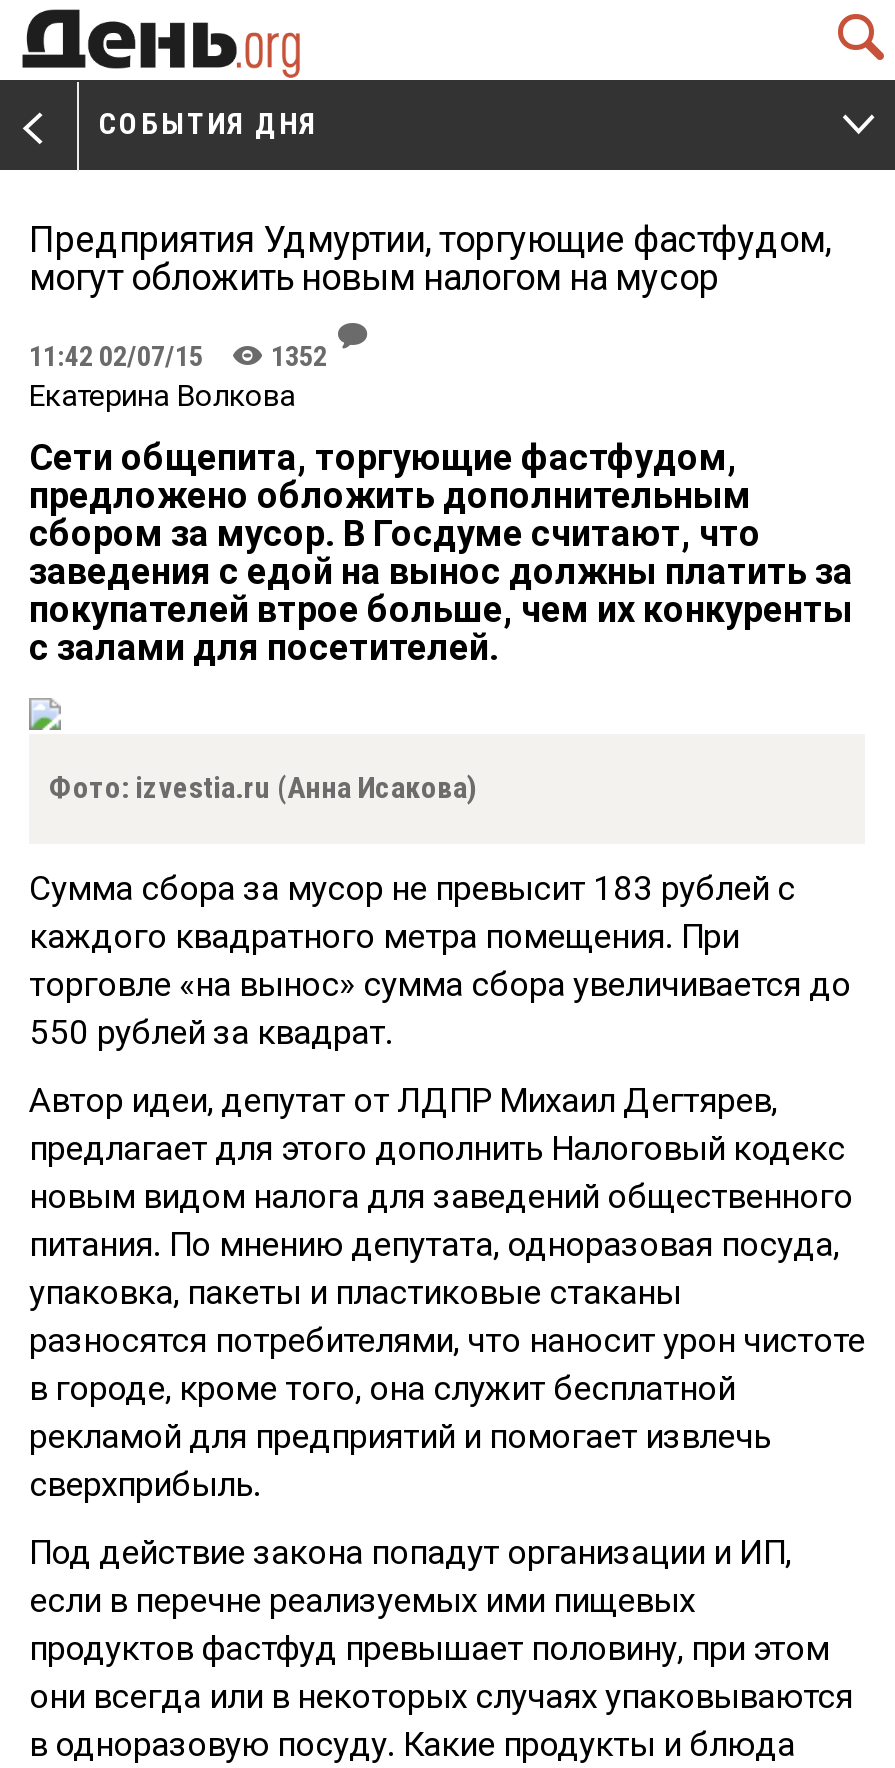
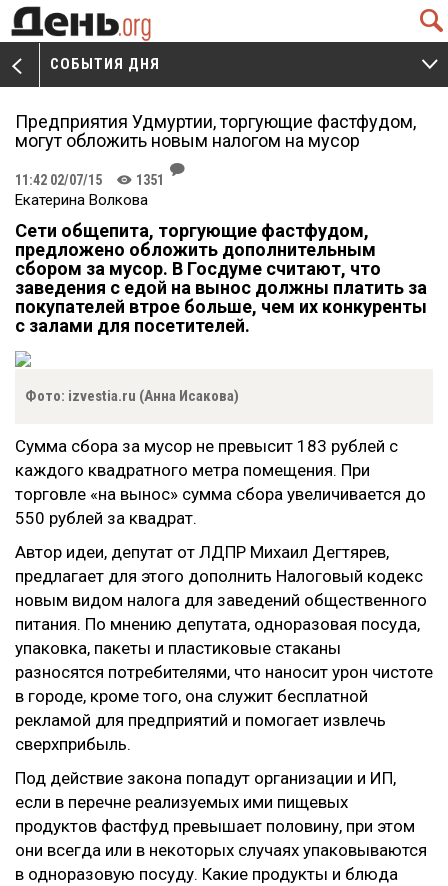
- 11:42 02/07/15 K 1352
+ 11:42 02/07/15 K 1351
